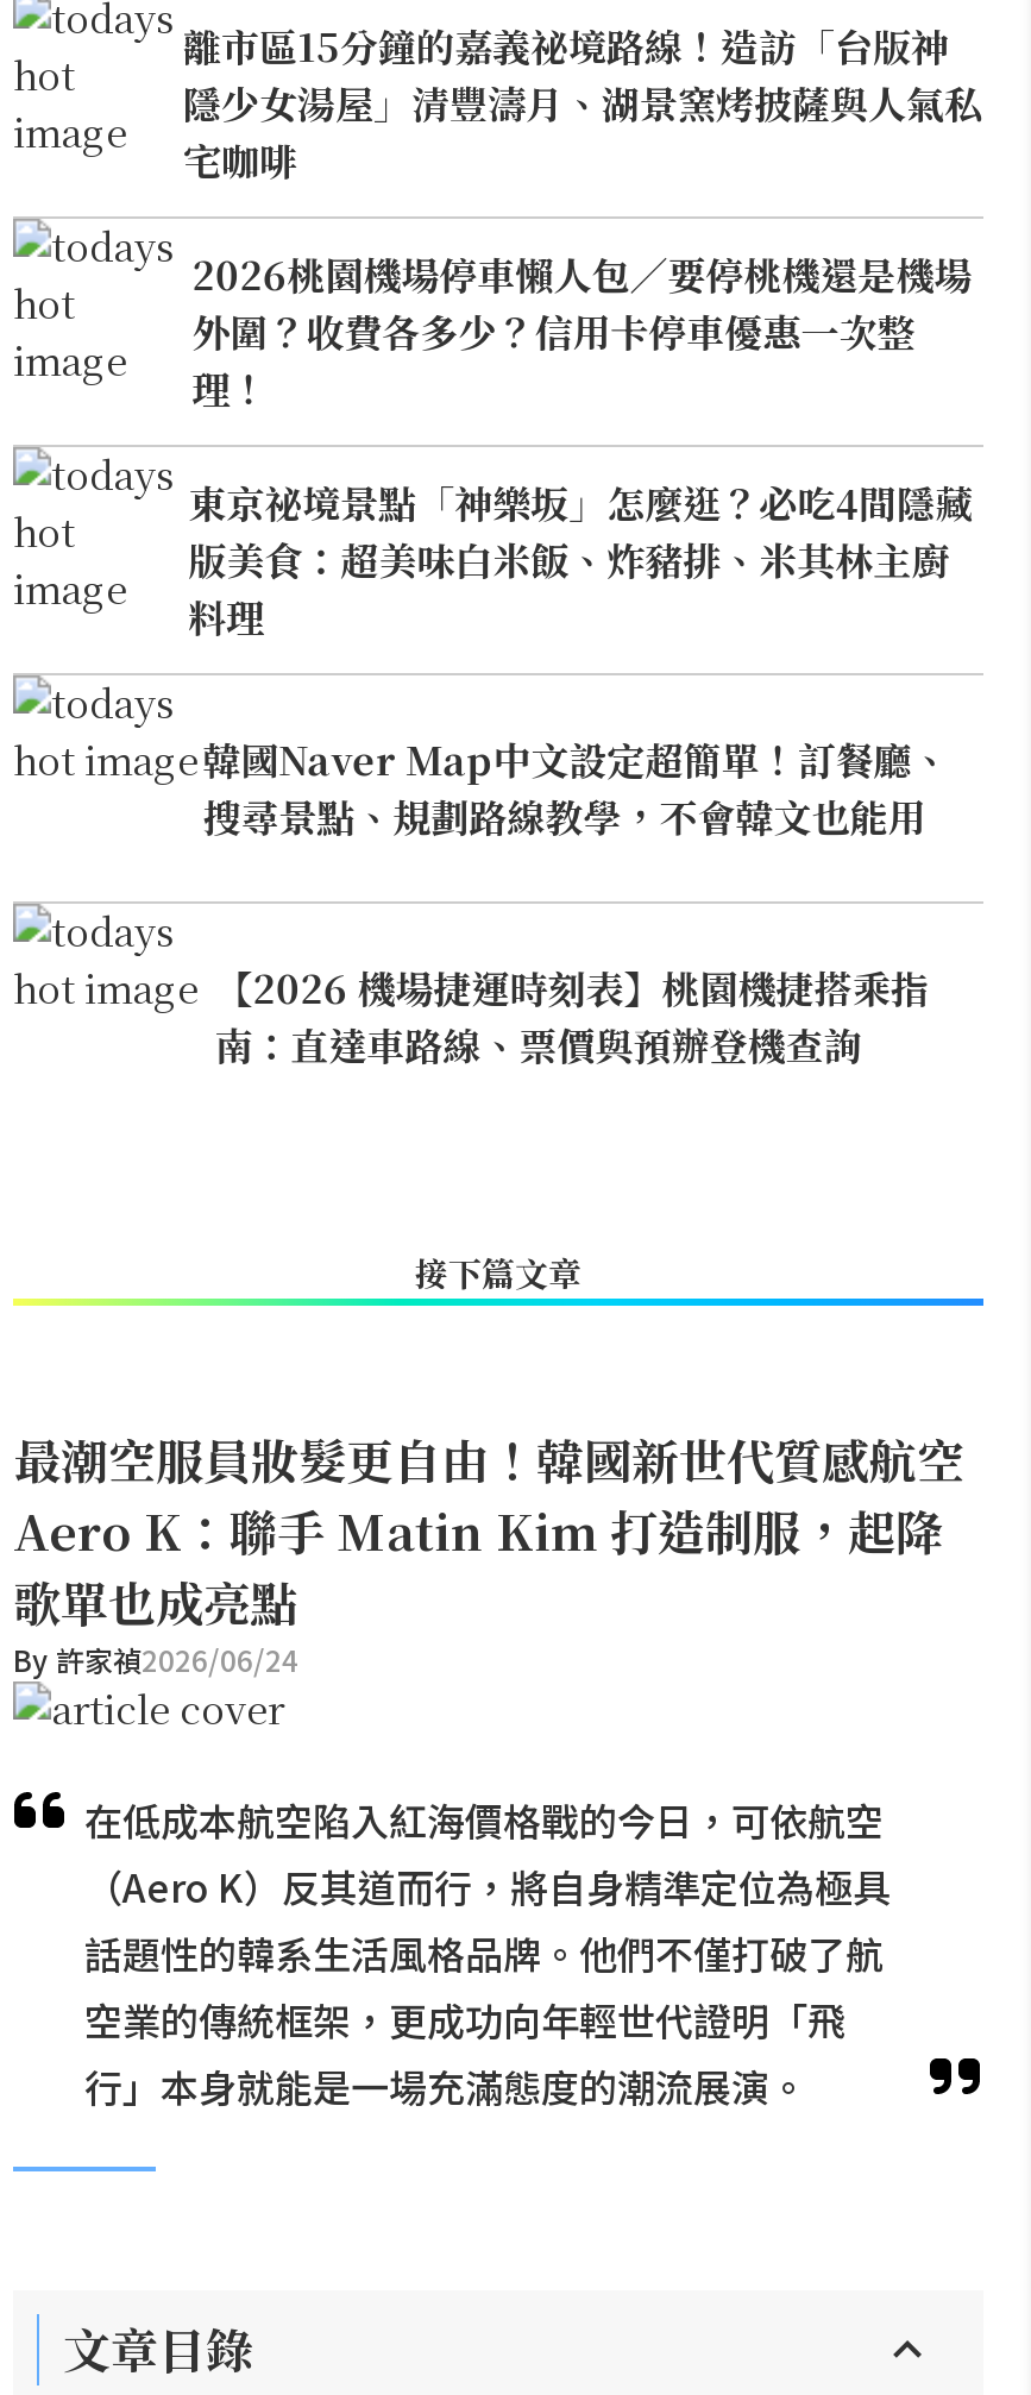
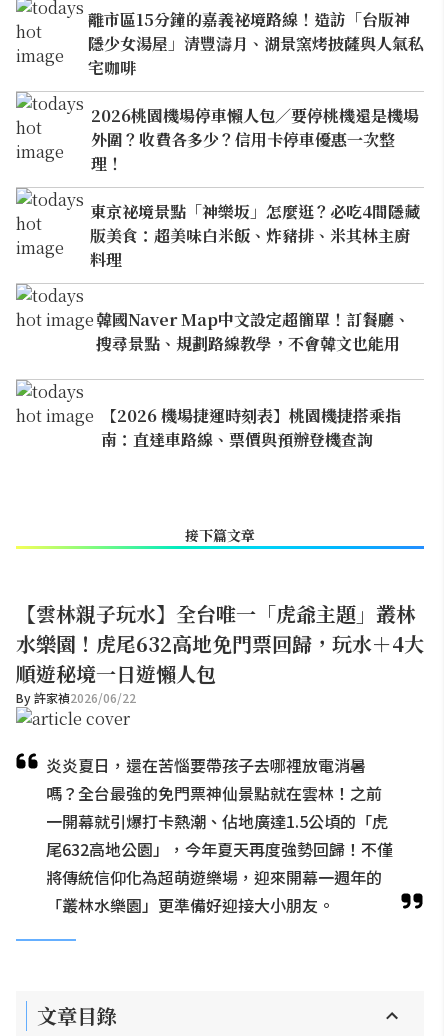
- 最潮空服員妝髮更自由！韓國新世代質感航空
- Aero K：聯手 Matin Kim 打造制服，起降
- 歌單也成亮點
- By 許家禎2026/06/24
+ 【雲林親子玩水】全台唯一「虎爺主題」叢林
+ 水樂園！虎尾632高地免門票回歸，玩水＋4大
+ 順遊秘境一日遊懶人包
+ By 許家禎2026/06/22

- 在低成本航空陷入紅海價格戰的今日，可依航空
- （Aero K）反其道而行，將自身精準定位為極具
- 話題性的韓系生活風格品牌。他們不僅打破了航
- 空業的傳統框架，更成功向年輕世代證明「飛
- 行」本身就能是一場充滿態度的潮流展演。
+ 炎炎夏日，還在苦惱要帶孩子去哪裡放電消暑
+ 嗎？全台最強的免門票神仙景點就在雲林！之前
+ 一開幕就引爆打卡熱潮、佔地廣達1.5公頃的「虎
+ 尾632高地公園」，今年夏天再度強勢回歸！不僅
+ 將傳統信仰化為超萌遊樂場，迎來開幕一週年的
+ 「叢林水樂園」更準備好迎接大小朋友。
